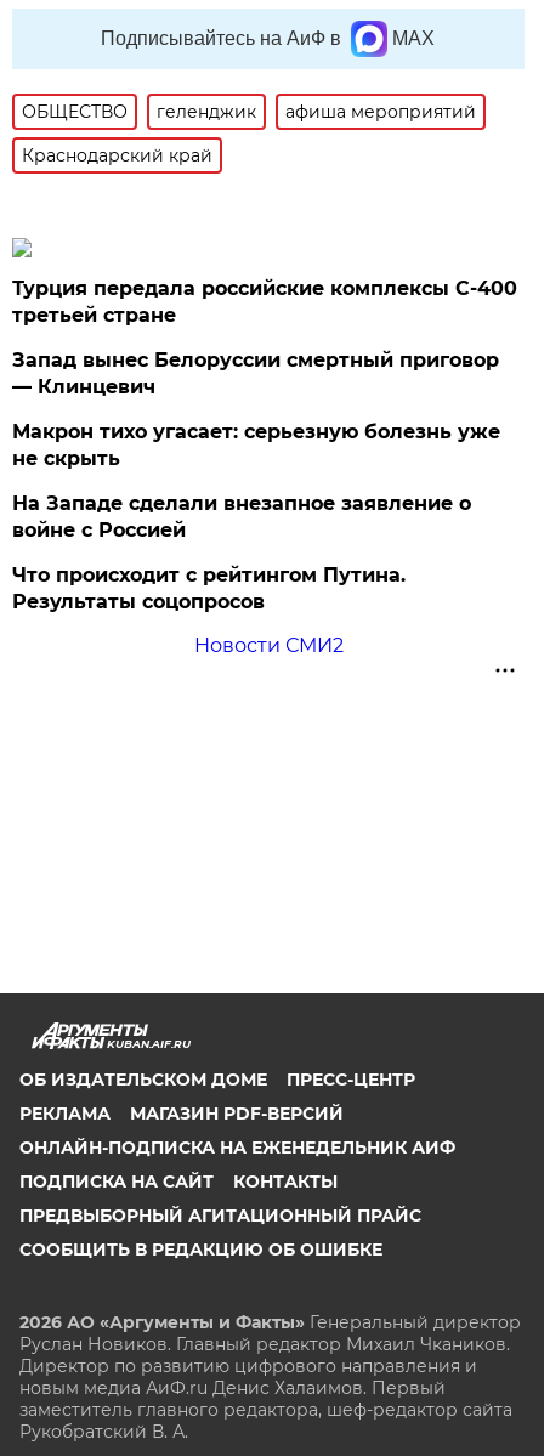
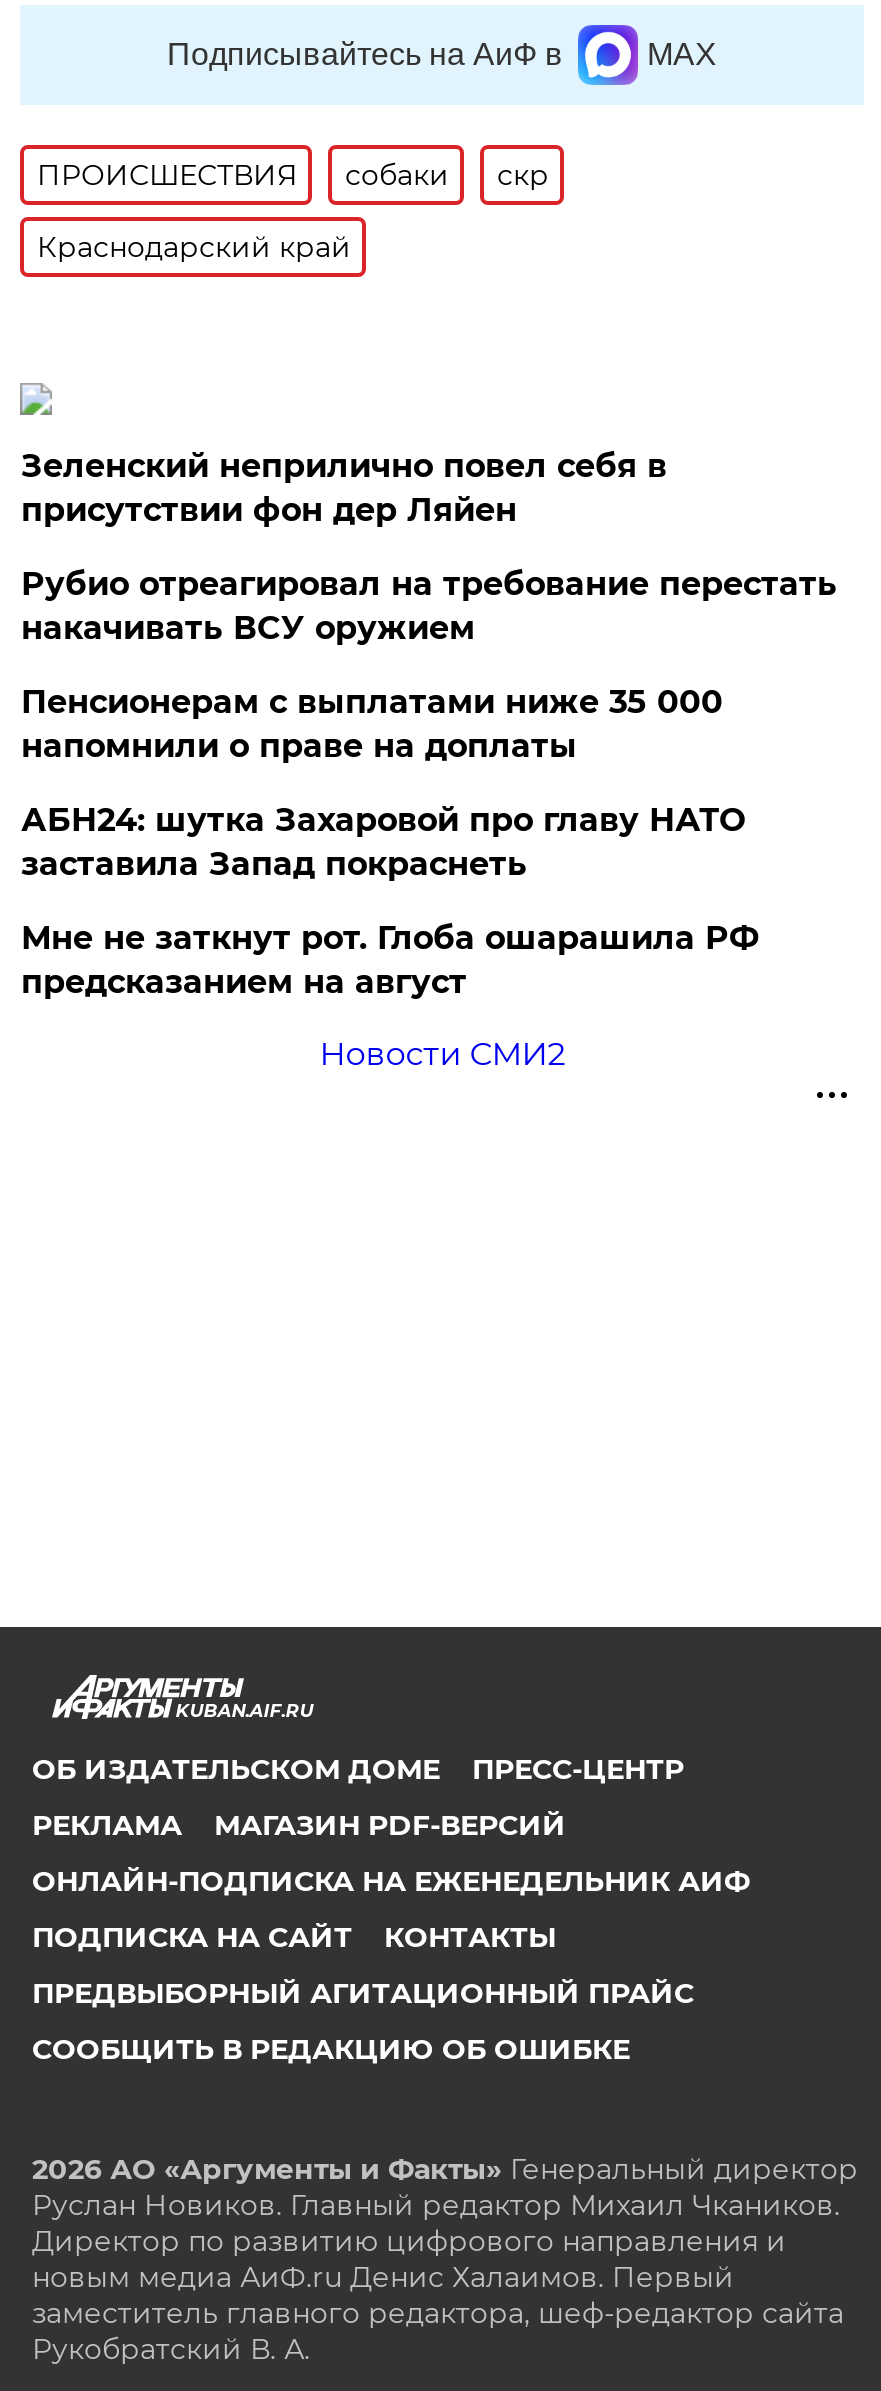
- ОБЩЕСТВО
- геленджик
- афиша мероприятий
+ ПРОИСШЕСТВИЯ
+ собаки
+ скр

- Турция передала российские комплексы С-400
- третьей стране
+ Зеленский неприлично повел cебя в
+ присутствии фон дер Ляйен

- Запад вынес Белоруссии смертный приговор
- — Клинцевич
+ Рубио отреагировал на требование перестать
+ накачивать ВСУ оружием

- Макрон тихо угасает: серьезную болезнь уже
- не скрыть
+ Пенсионерам с выплатами ниже 35 000
+ напомнили о праве на доплаты

- На Западе сделали внезапное заявление о
- войне с Россией
+ АБН24: шутка Захаровой про главу НАТО
+ заставила Запад покраснеть

- Что происходит с рейтингом Путина.
- Результаты соцопросов
+ Мне не заткнут рот. Глоба ошарашила РФ
+ предсказанием на август
